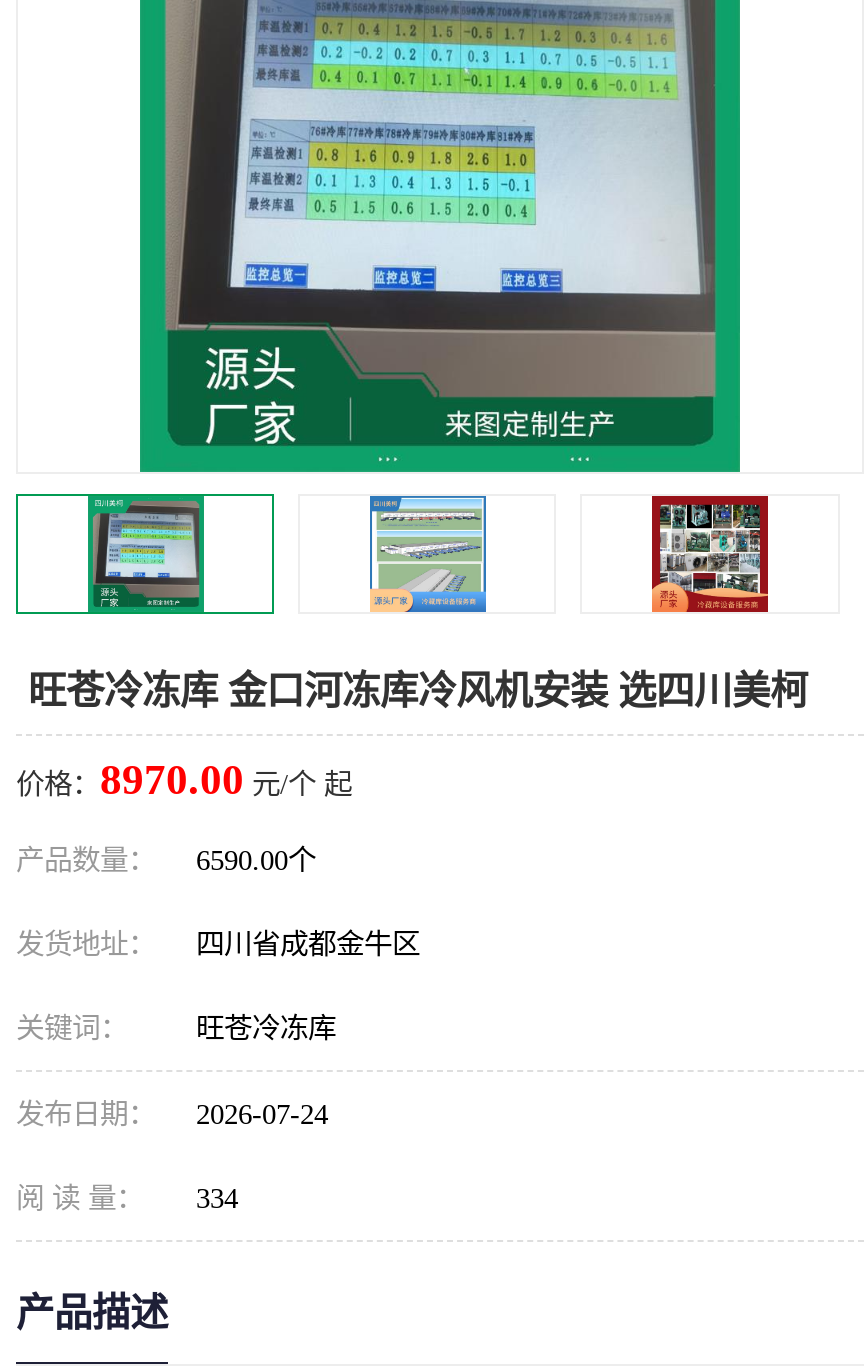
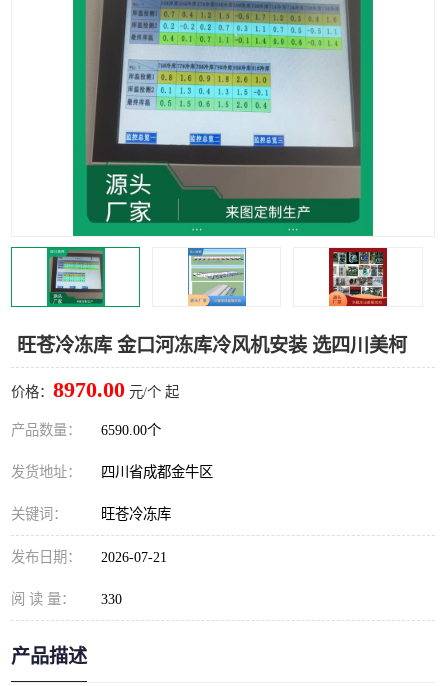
- 发布日期： 2026-07-24
+ 发布日期： 2026-07-21

- 阅 读 量： 334
+ 阅 读 量： 330
